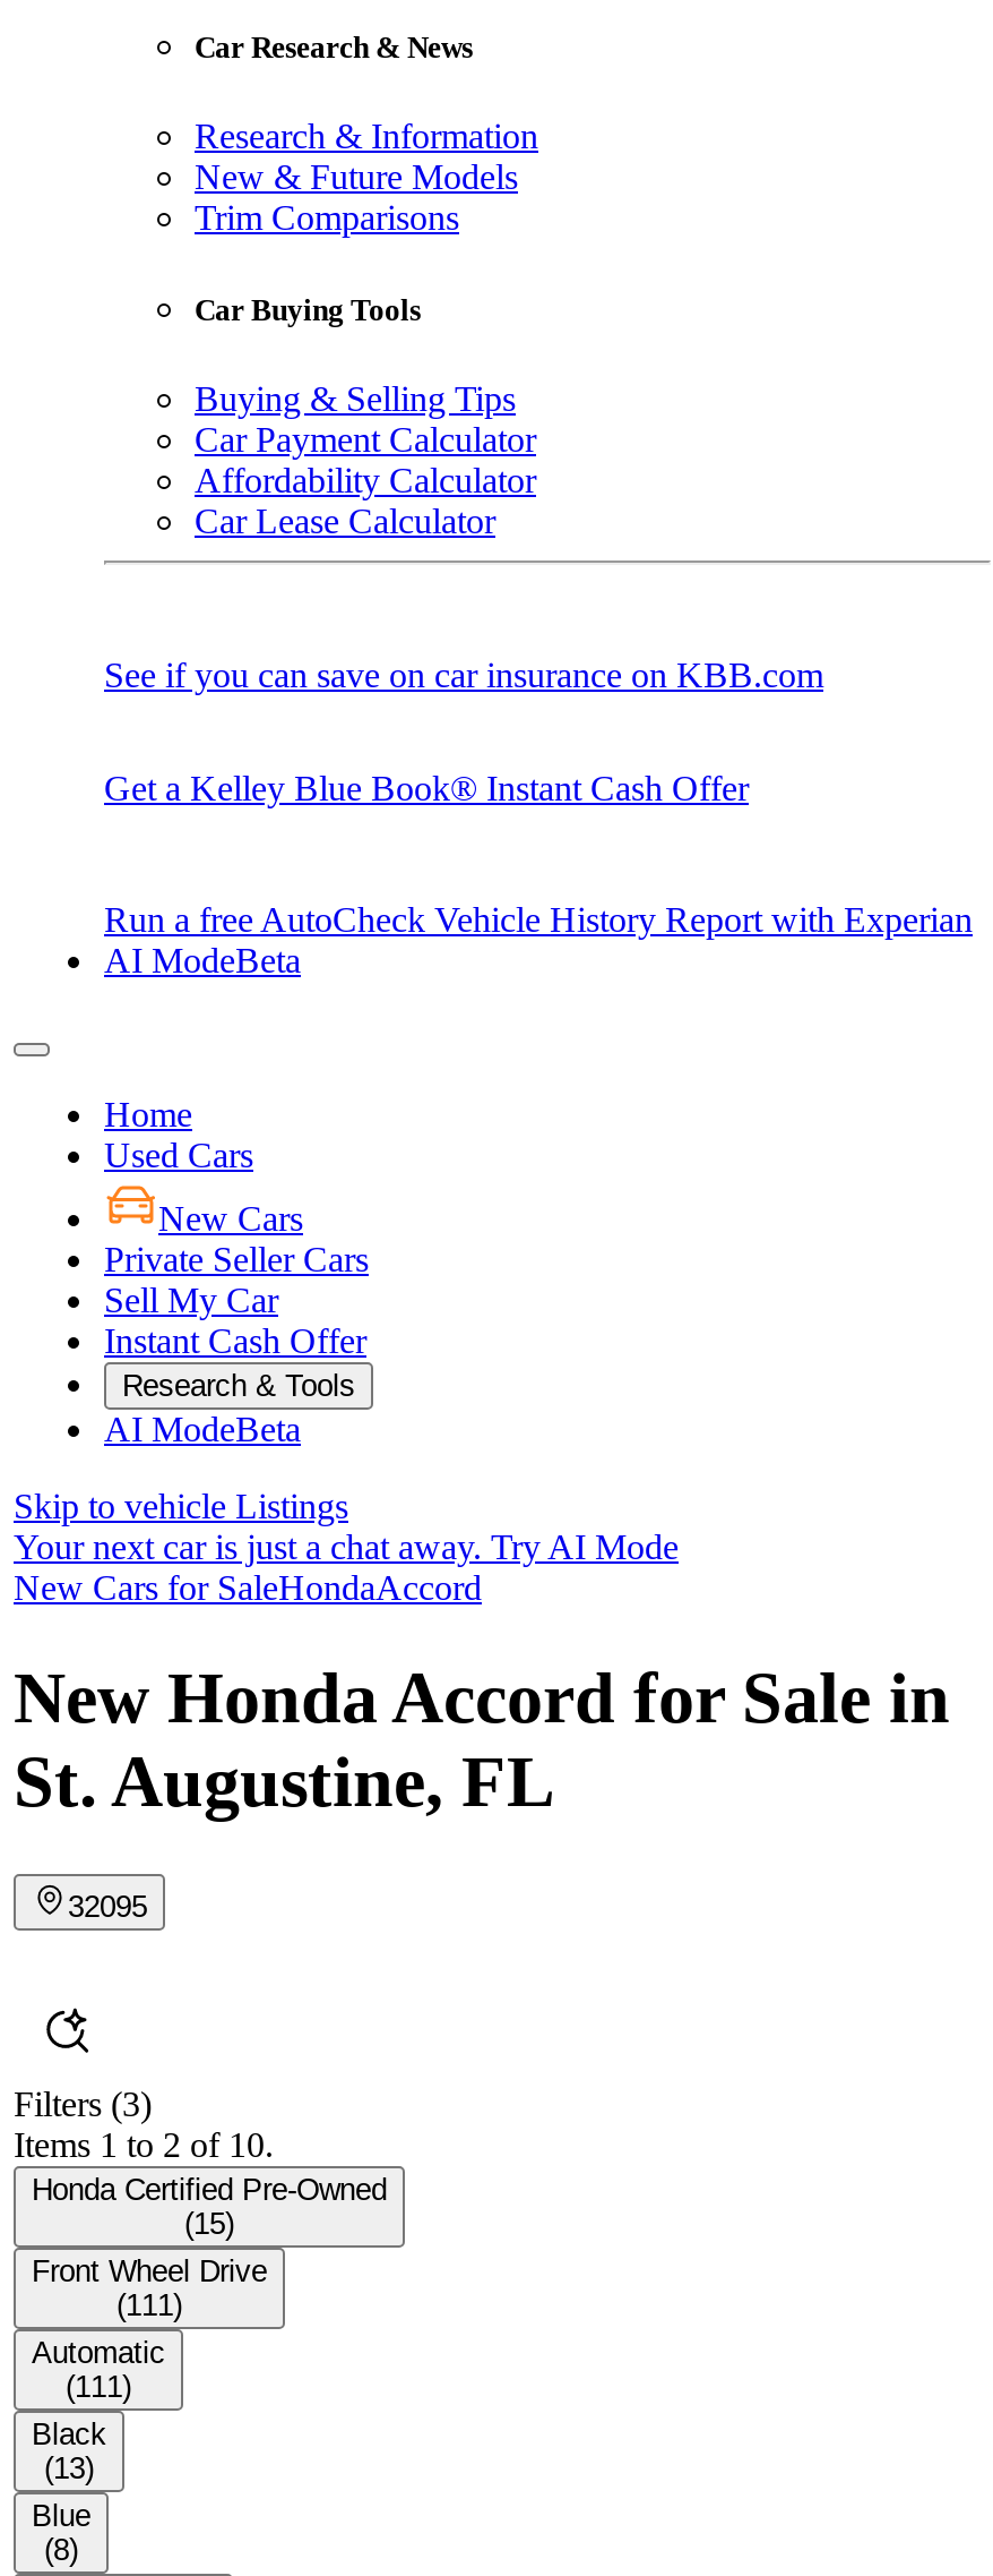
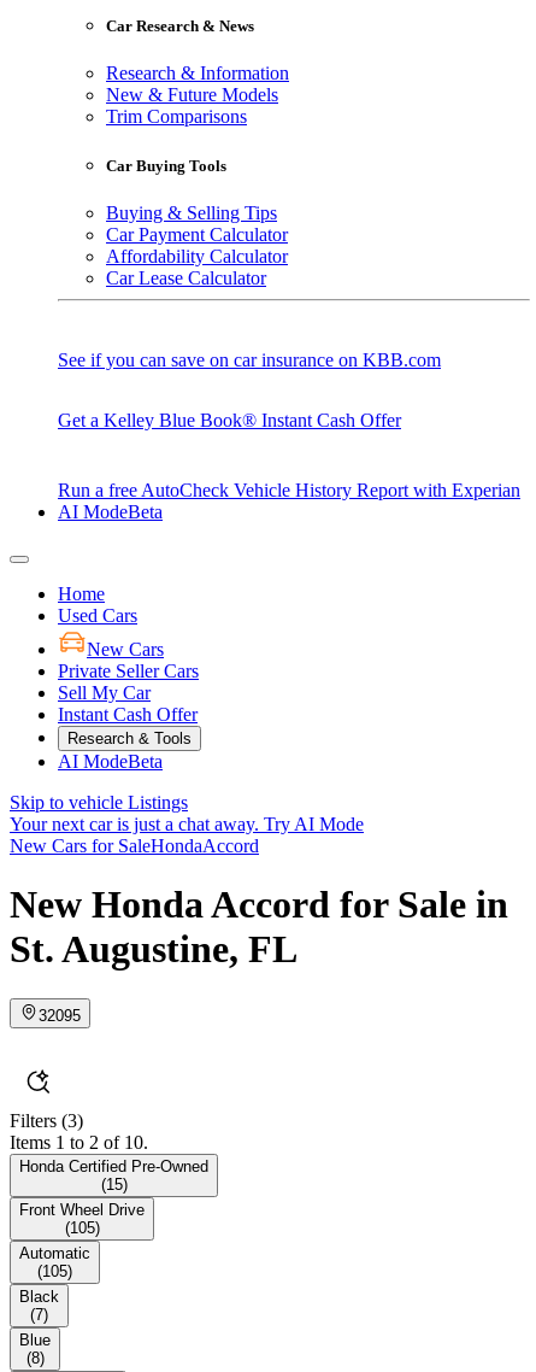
- (111)
+ (105)

- (111)
+ (105)

- (13)
+ (7)
